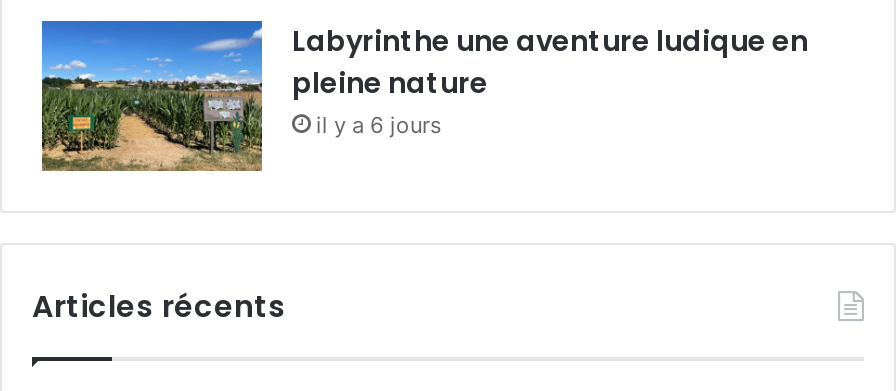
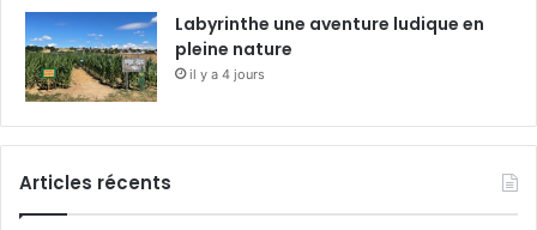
- il y a 6 jours
+ il y a 4 jours
